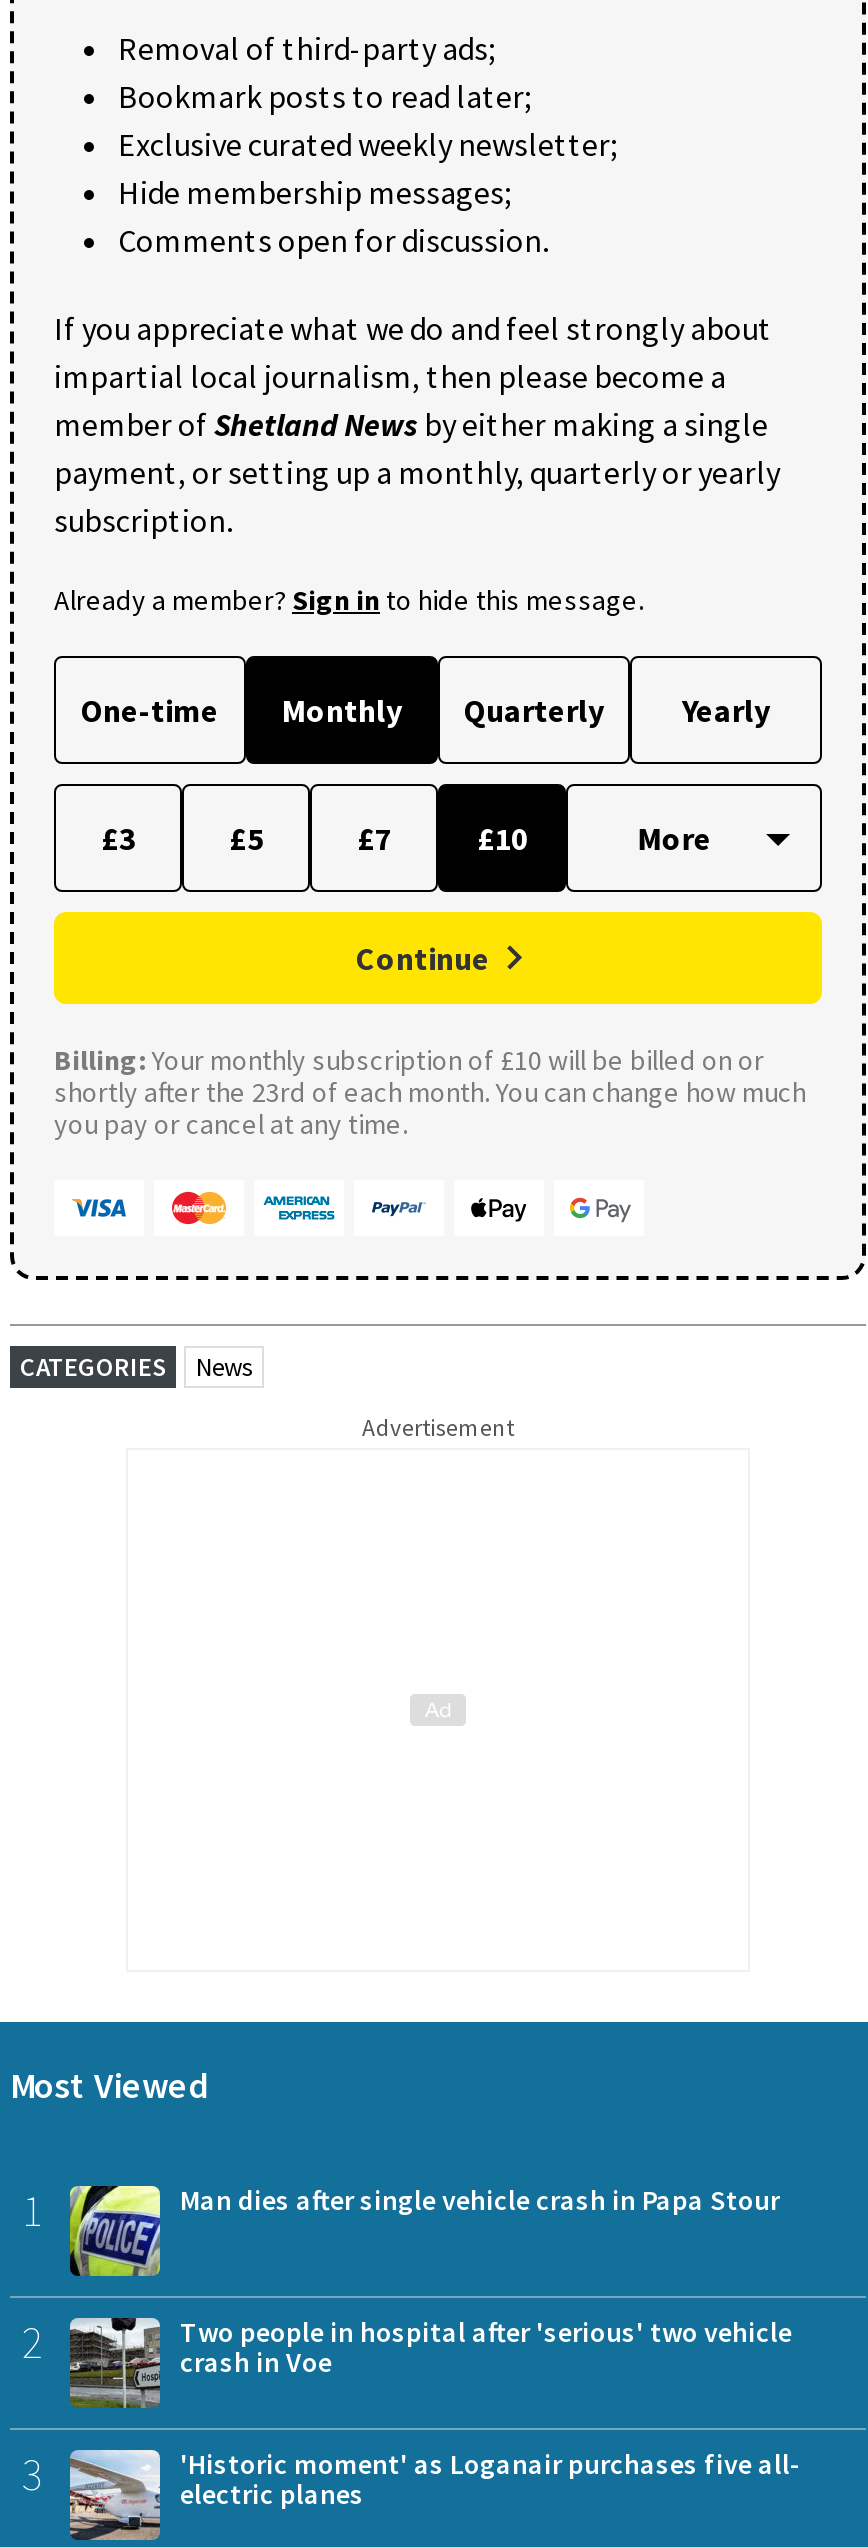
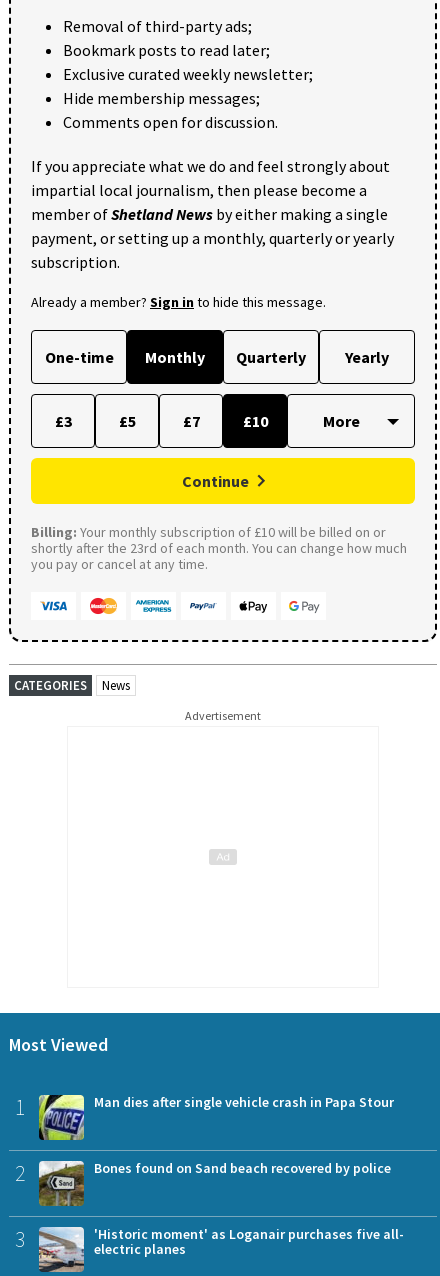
- [image]
- Two people in hospital after 'serious' two vehicle
- crash in Voe
+ [image]
+ Bones found on Sand beach recovered by police
